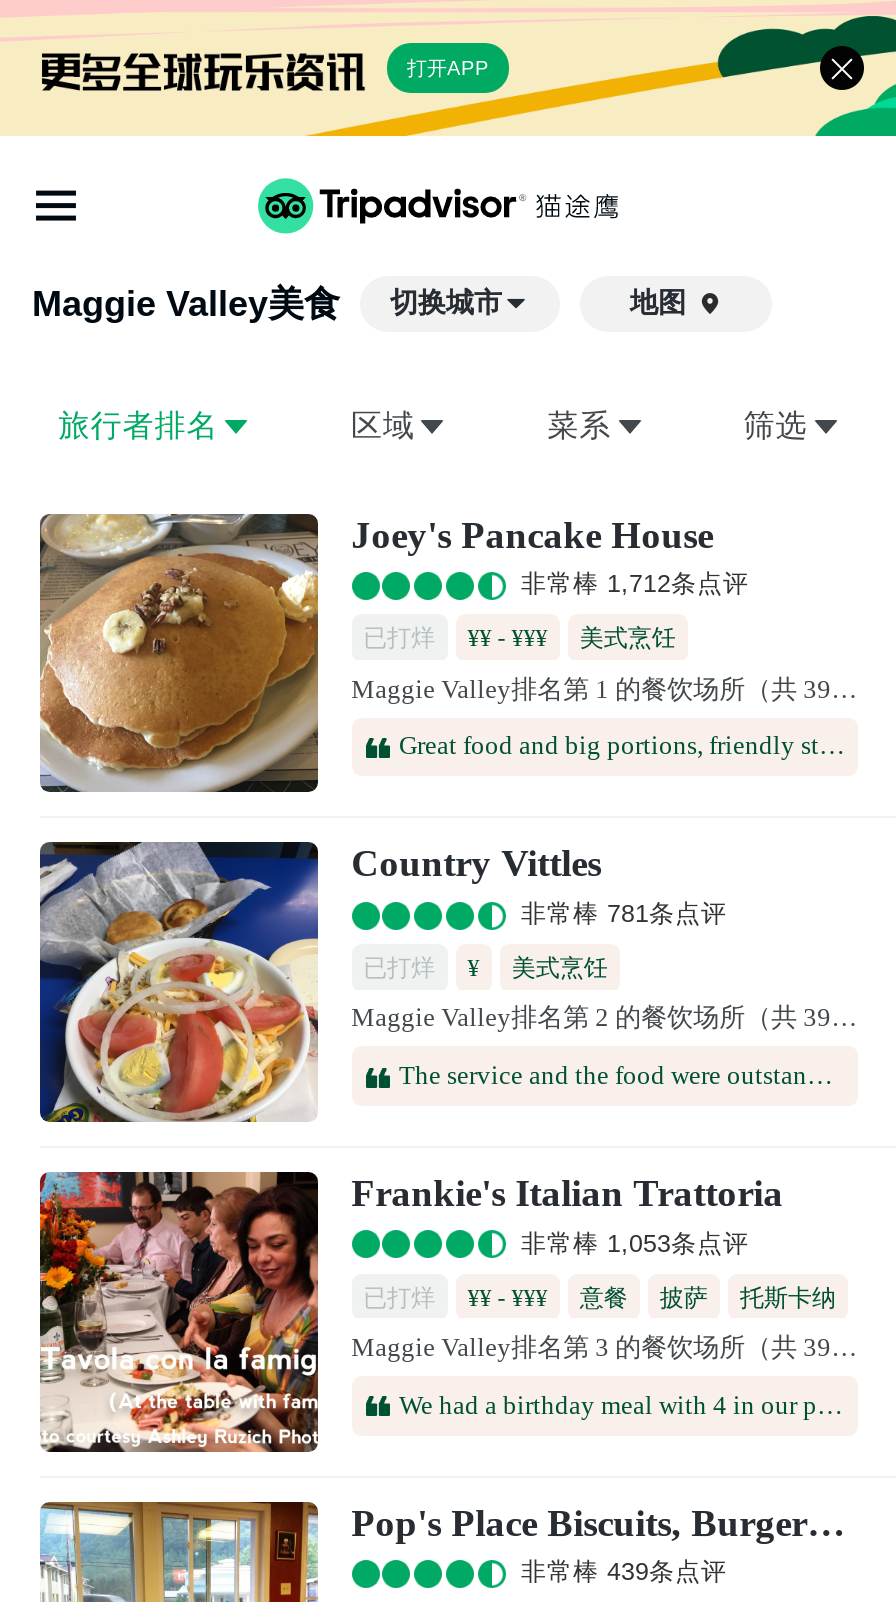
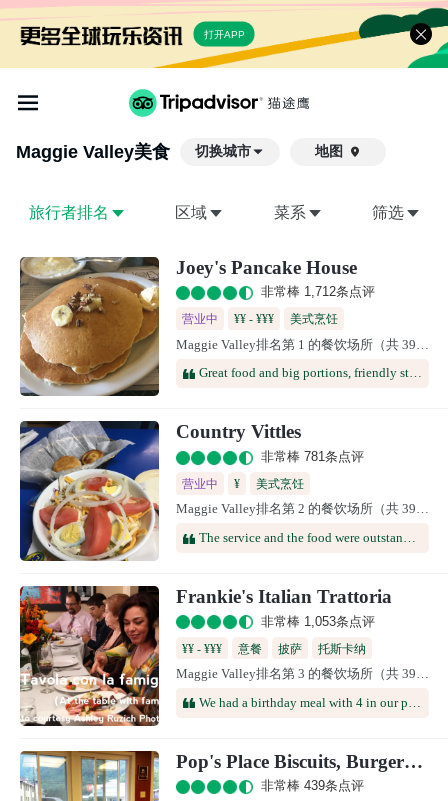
- 已打烊
+ 营业中

- 已打烊
+ 营业中

- 已打烊
